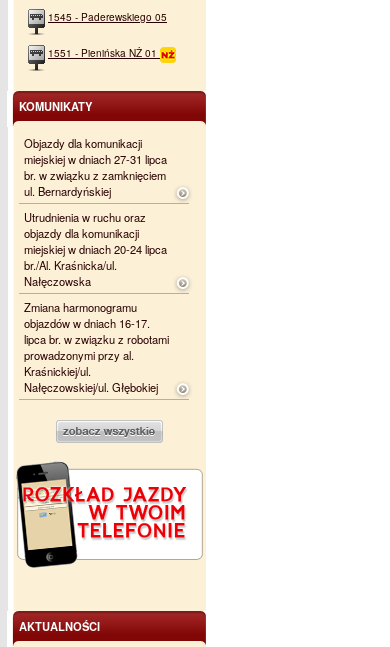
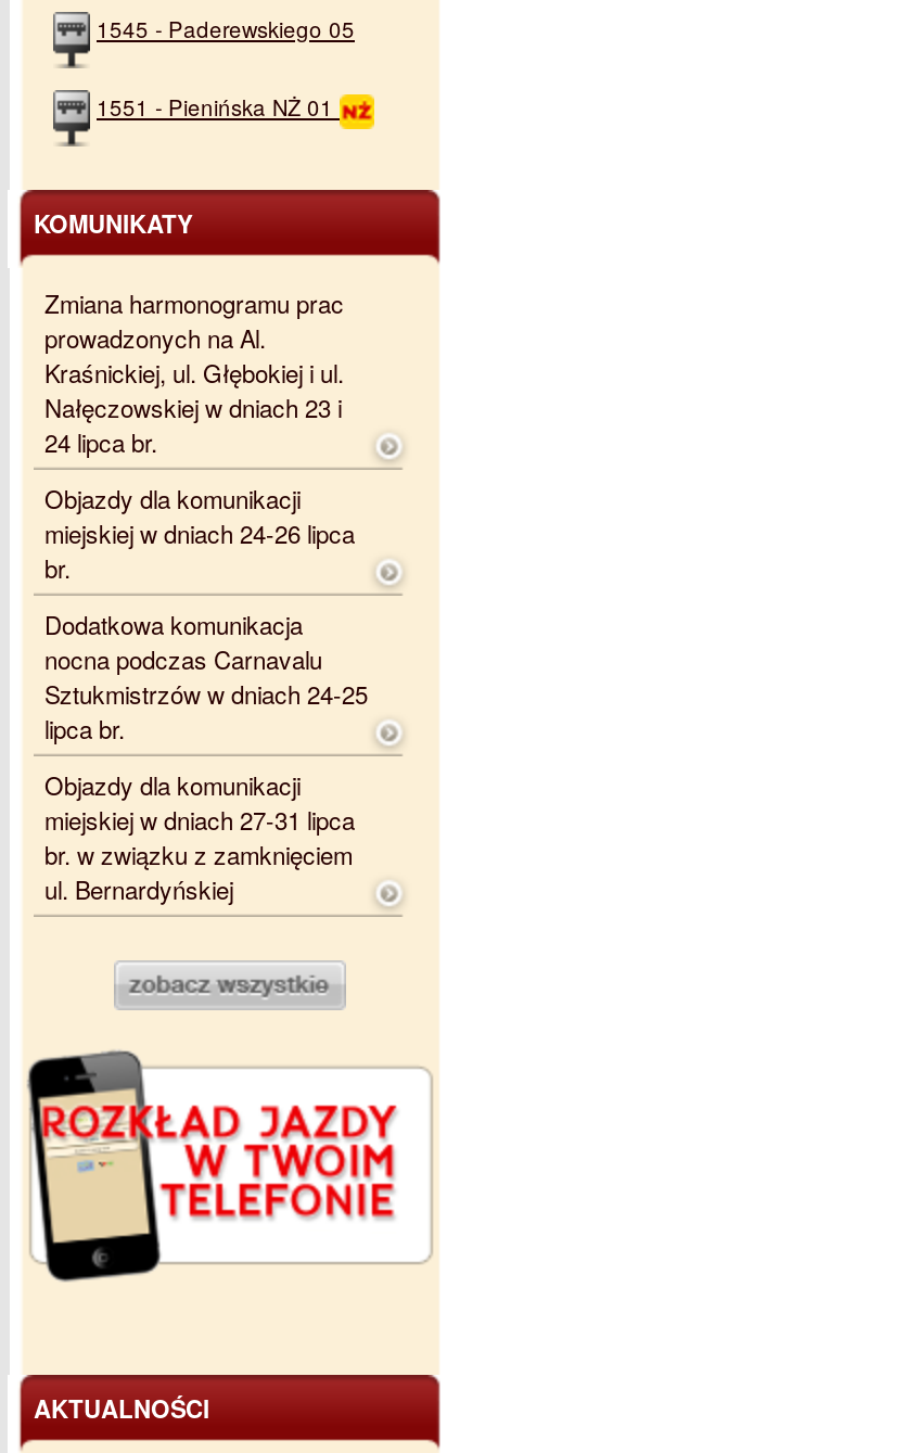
+ Zmiana harmonogramu prac
+ prowadzonych na Al.
+ Kraśnickiej, ul. Głębokiej i ul.
+ Nałęczowskiej w dniach 23 i
+ 24 lipca br.
+ Objazdy dla komunikacji
+ miejskiej w dniach 24-26 lipca
+ br.
+ Dodatkowa komunikacja
+ nocna podczas Carnavalu
+ Sztukmistrzów w dniach 24-25
+ lipca br.

moved down: Objazdy dla komunikacji | miejskiej w dniach 27-31 lipca | br. w związku z zamknięciem | ul. Bernardyńskiej

- Utrudnienia w ruchu oraz
- objazdy dla komunikacji
- miejskiej w dniach 20-24 lipca
- br./Al. Kraśnicka/ul.
- Nałęczowska
- Zmiana harmonogramu
- objazdów w dniach 16-17.
- lipca br. w związku z robotami
- prowadzonymi przy al.
- Kraśnickiej/ul.
- Nałęczowskiej/ul. Głębokiej
